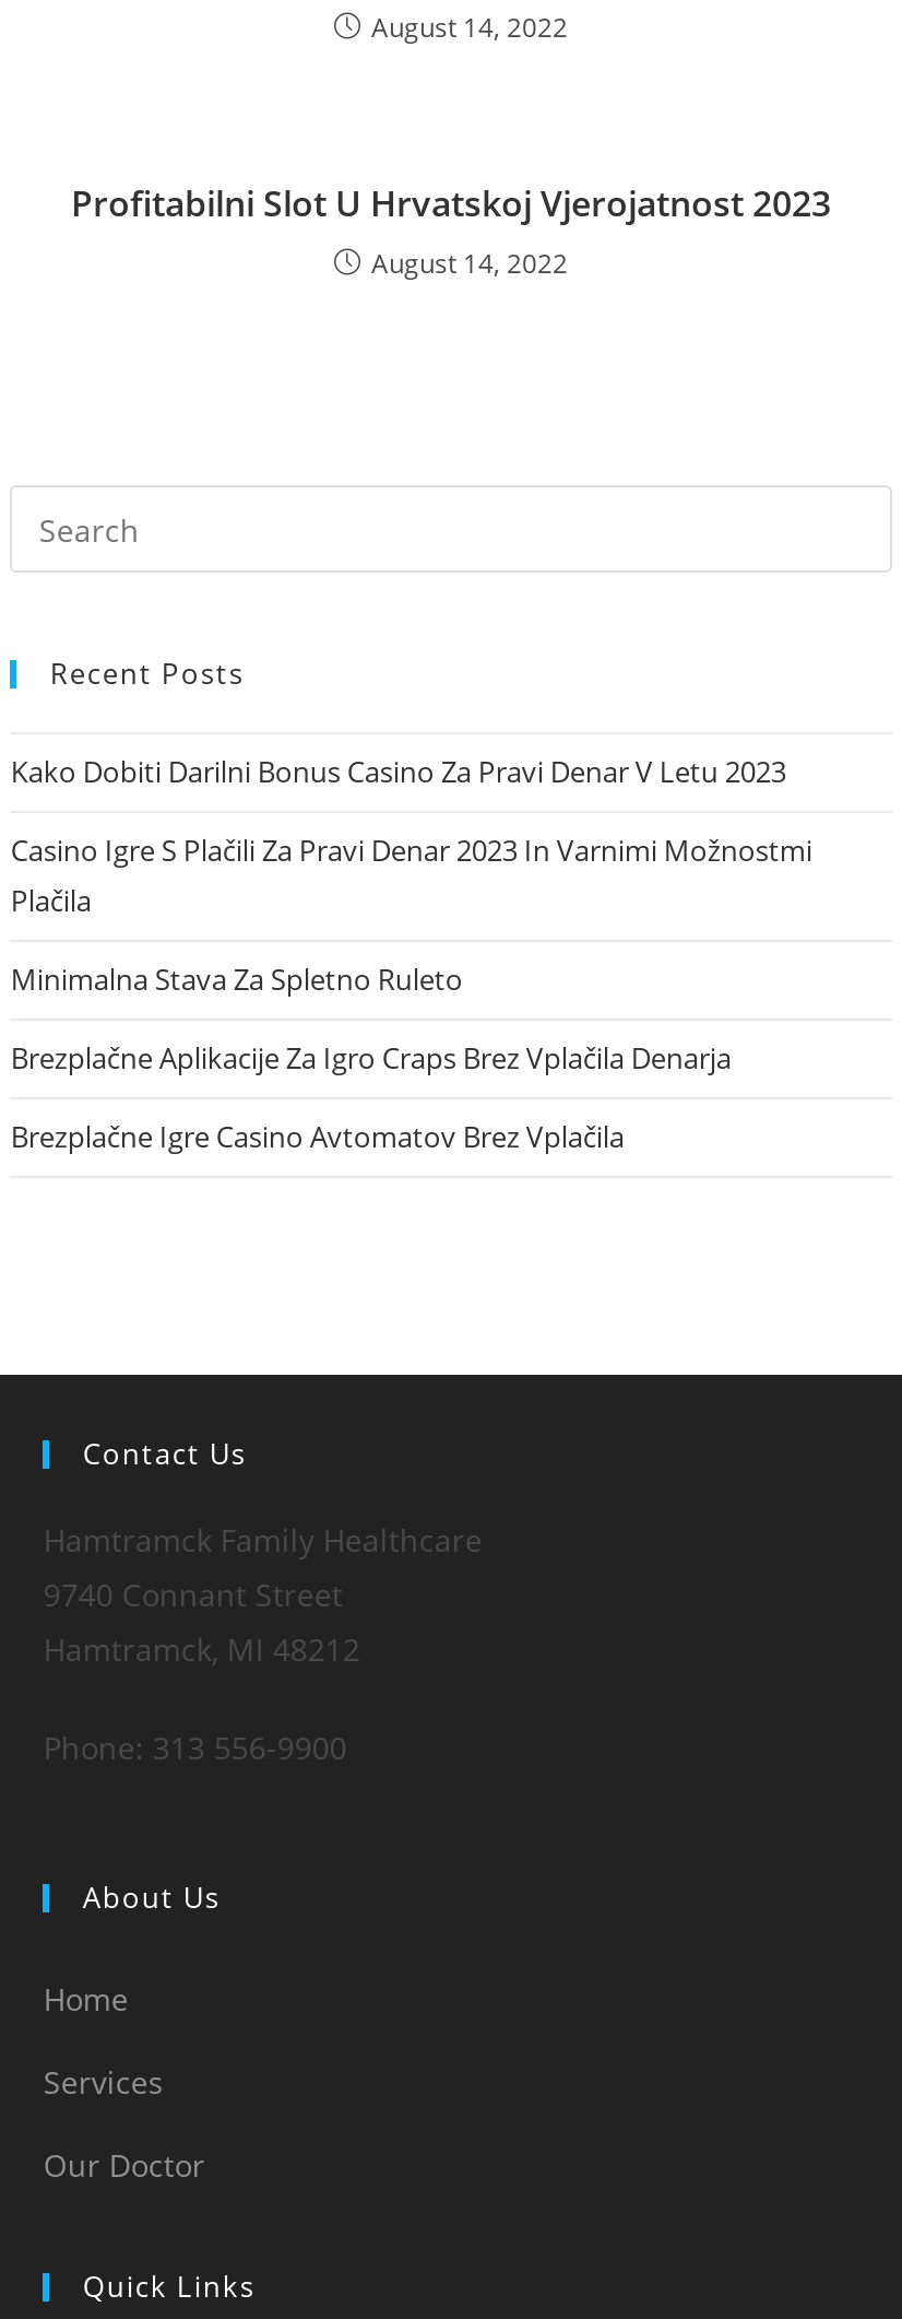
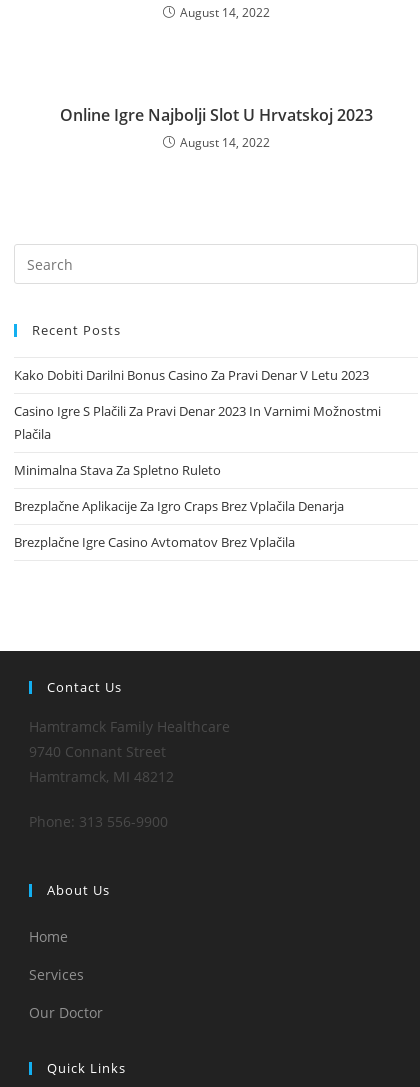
- Profitabilni Slot U Hrvatskoj Vjerojatnost 2023
+ Online Igre Najbolji Slot U Hrvatskoj 2023
